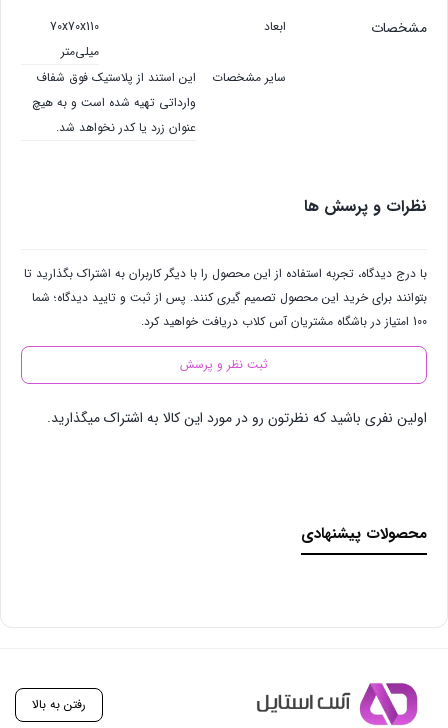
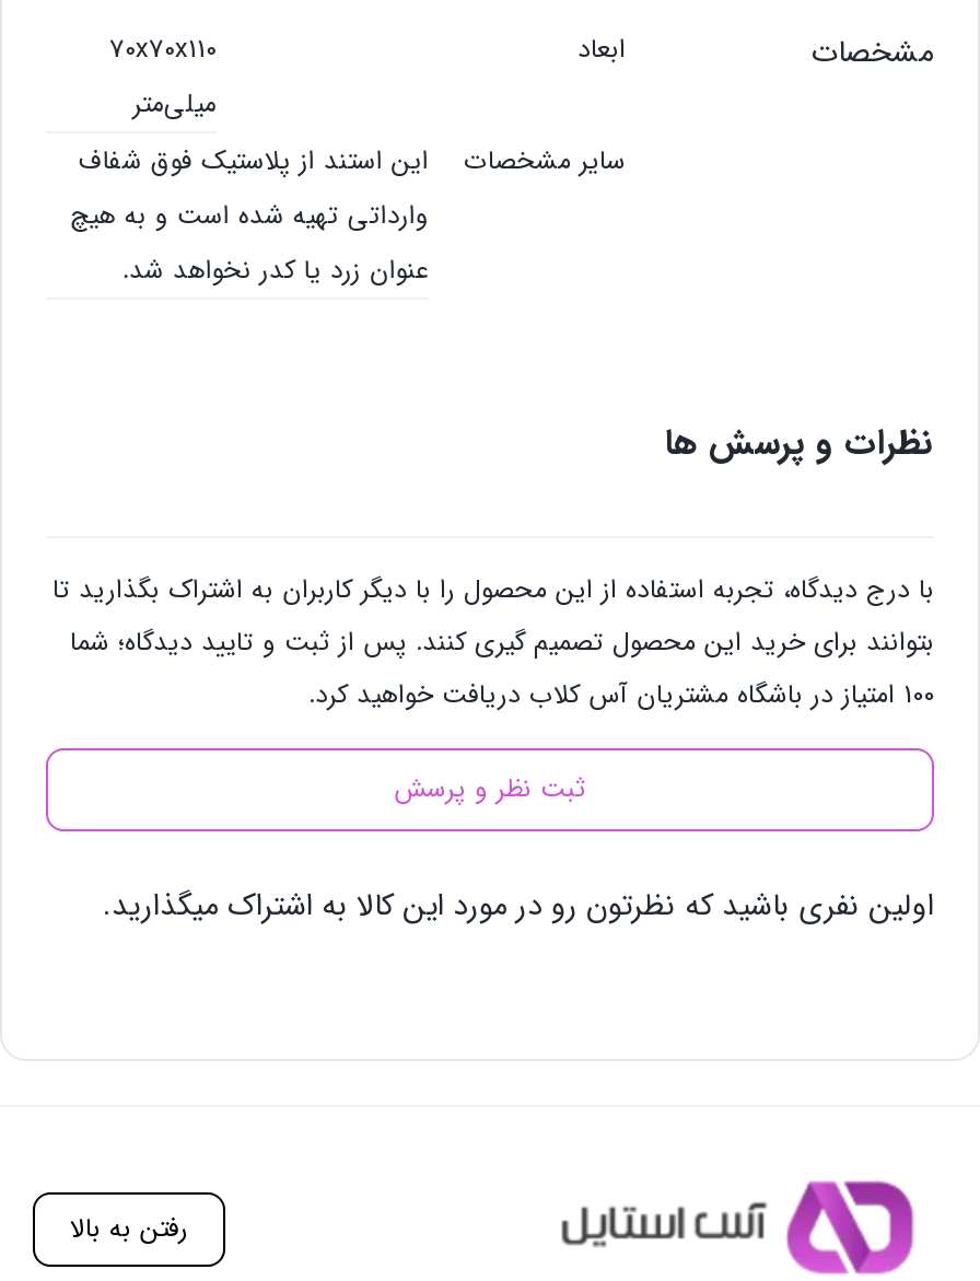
- محصولات پیشنهادی
